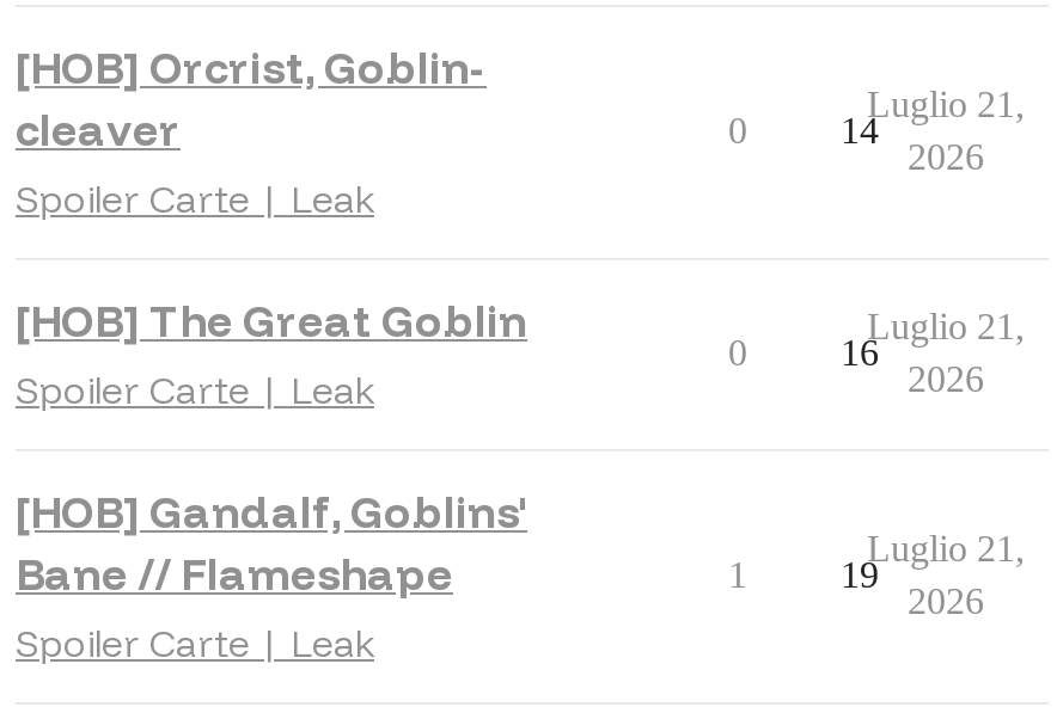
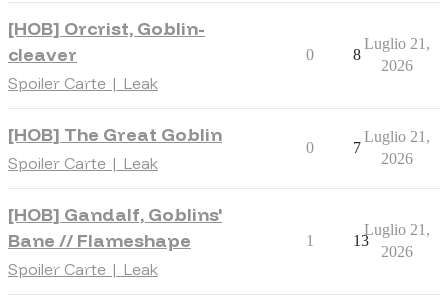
- 14
+ 8

- 16
+ 7

- 19
+ 13
